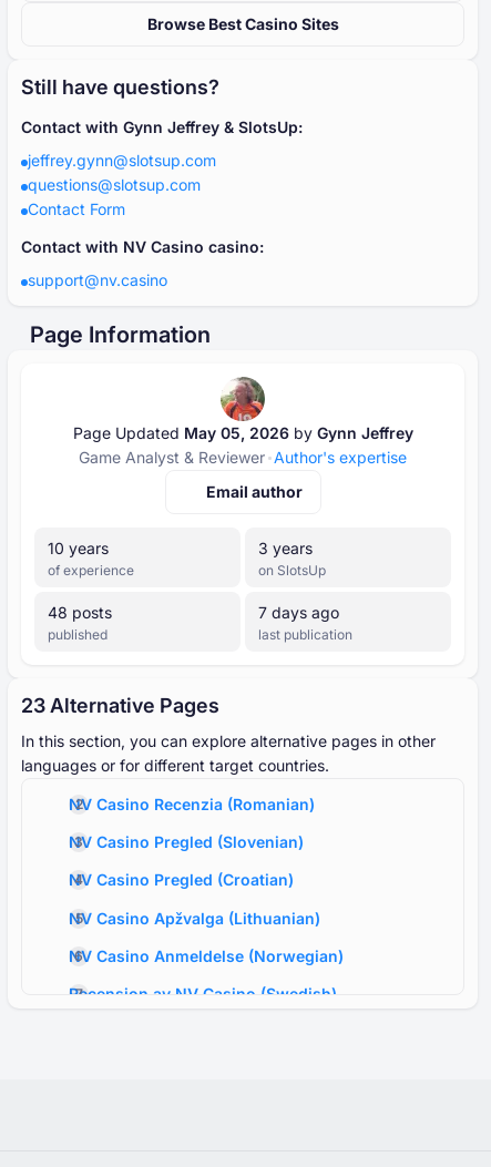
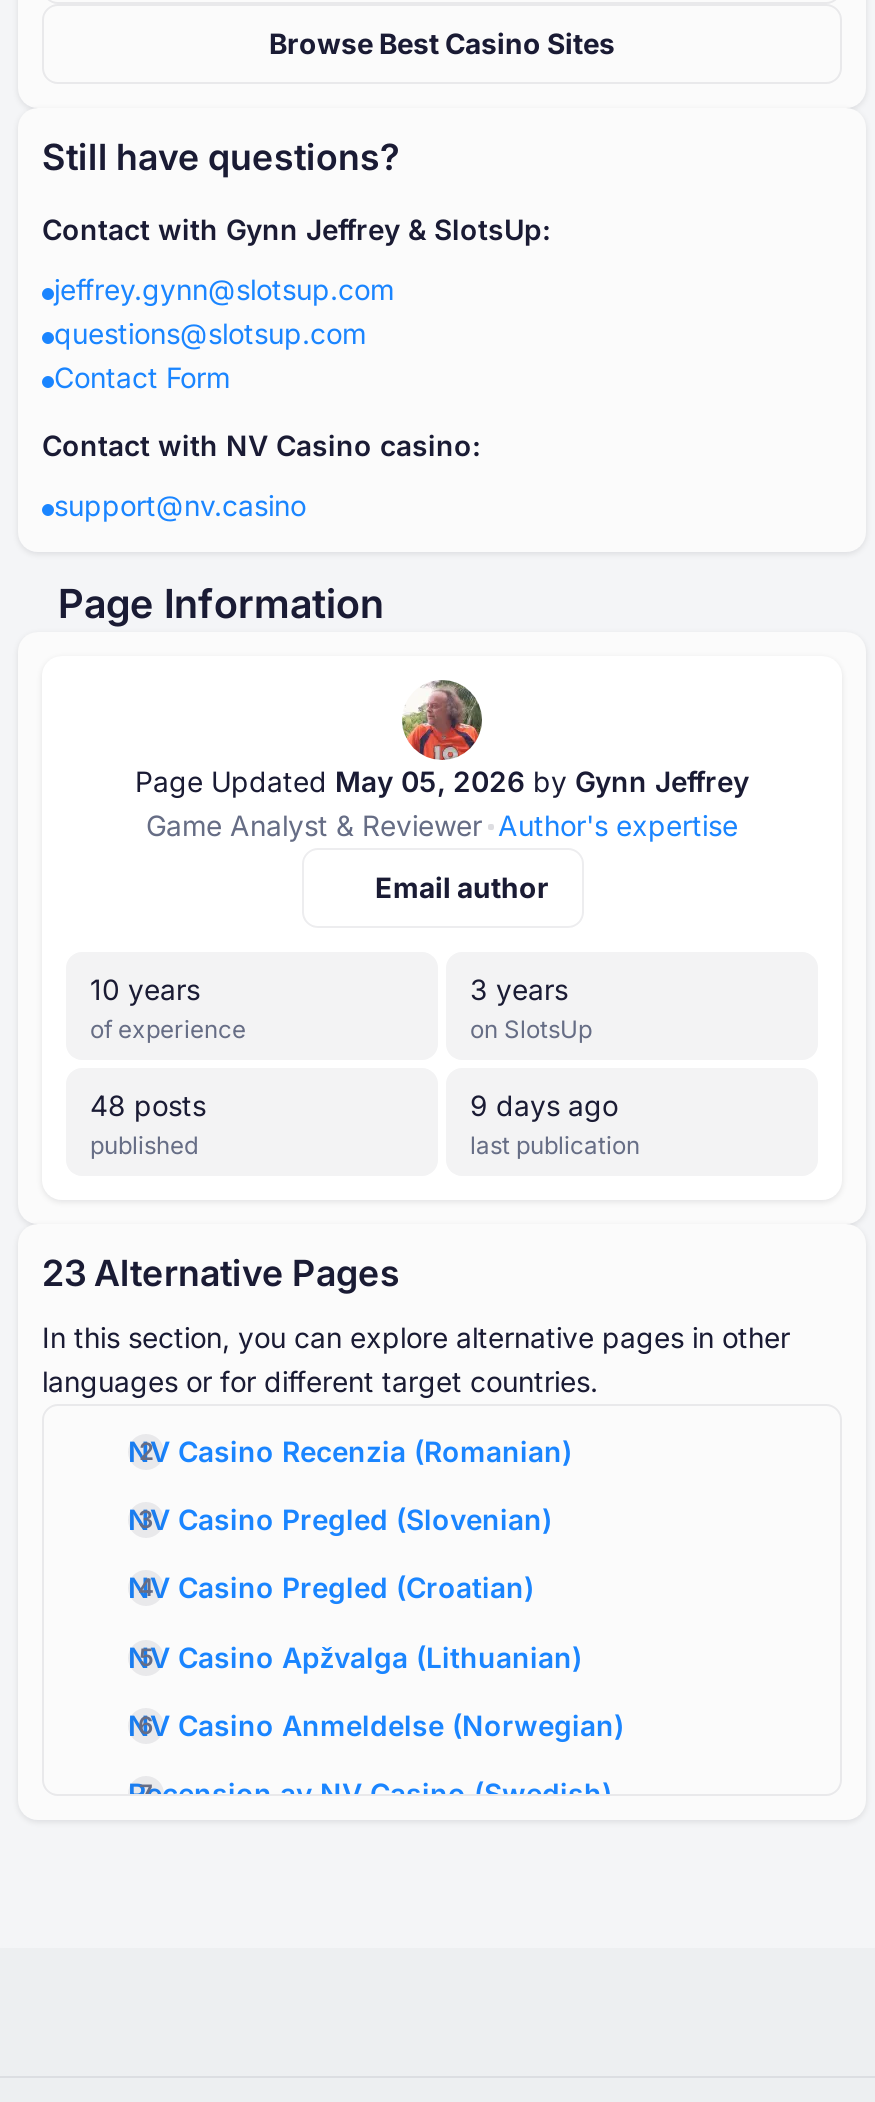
- 7 days ago
+ 9 days ago
